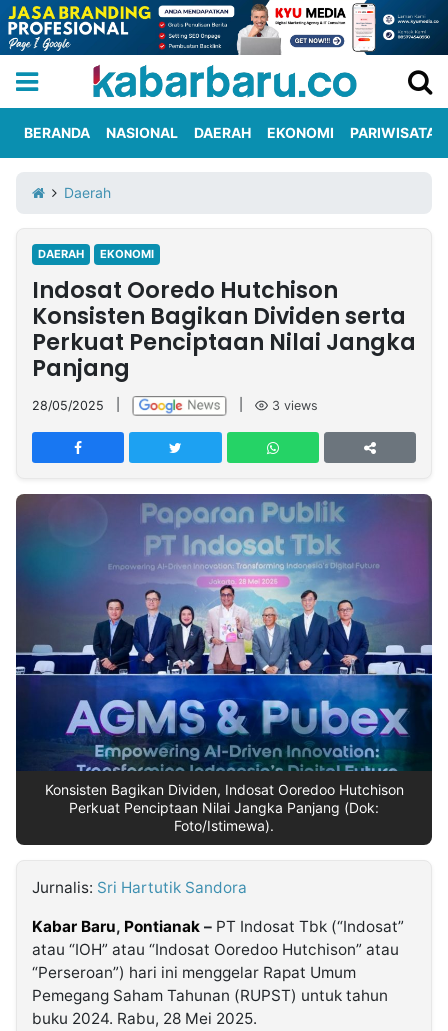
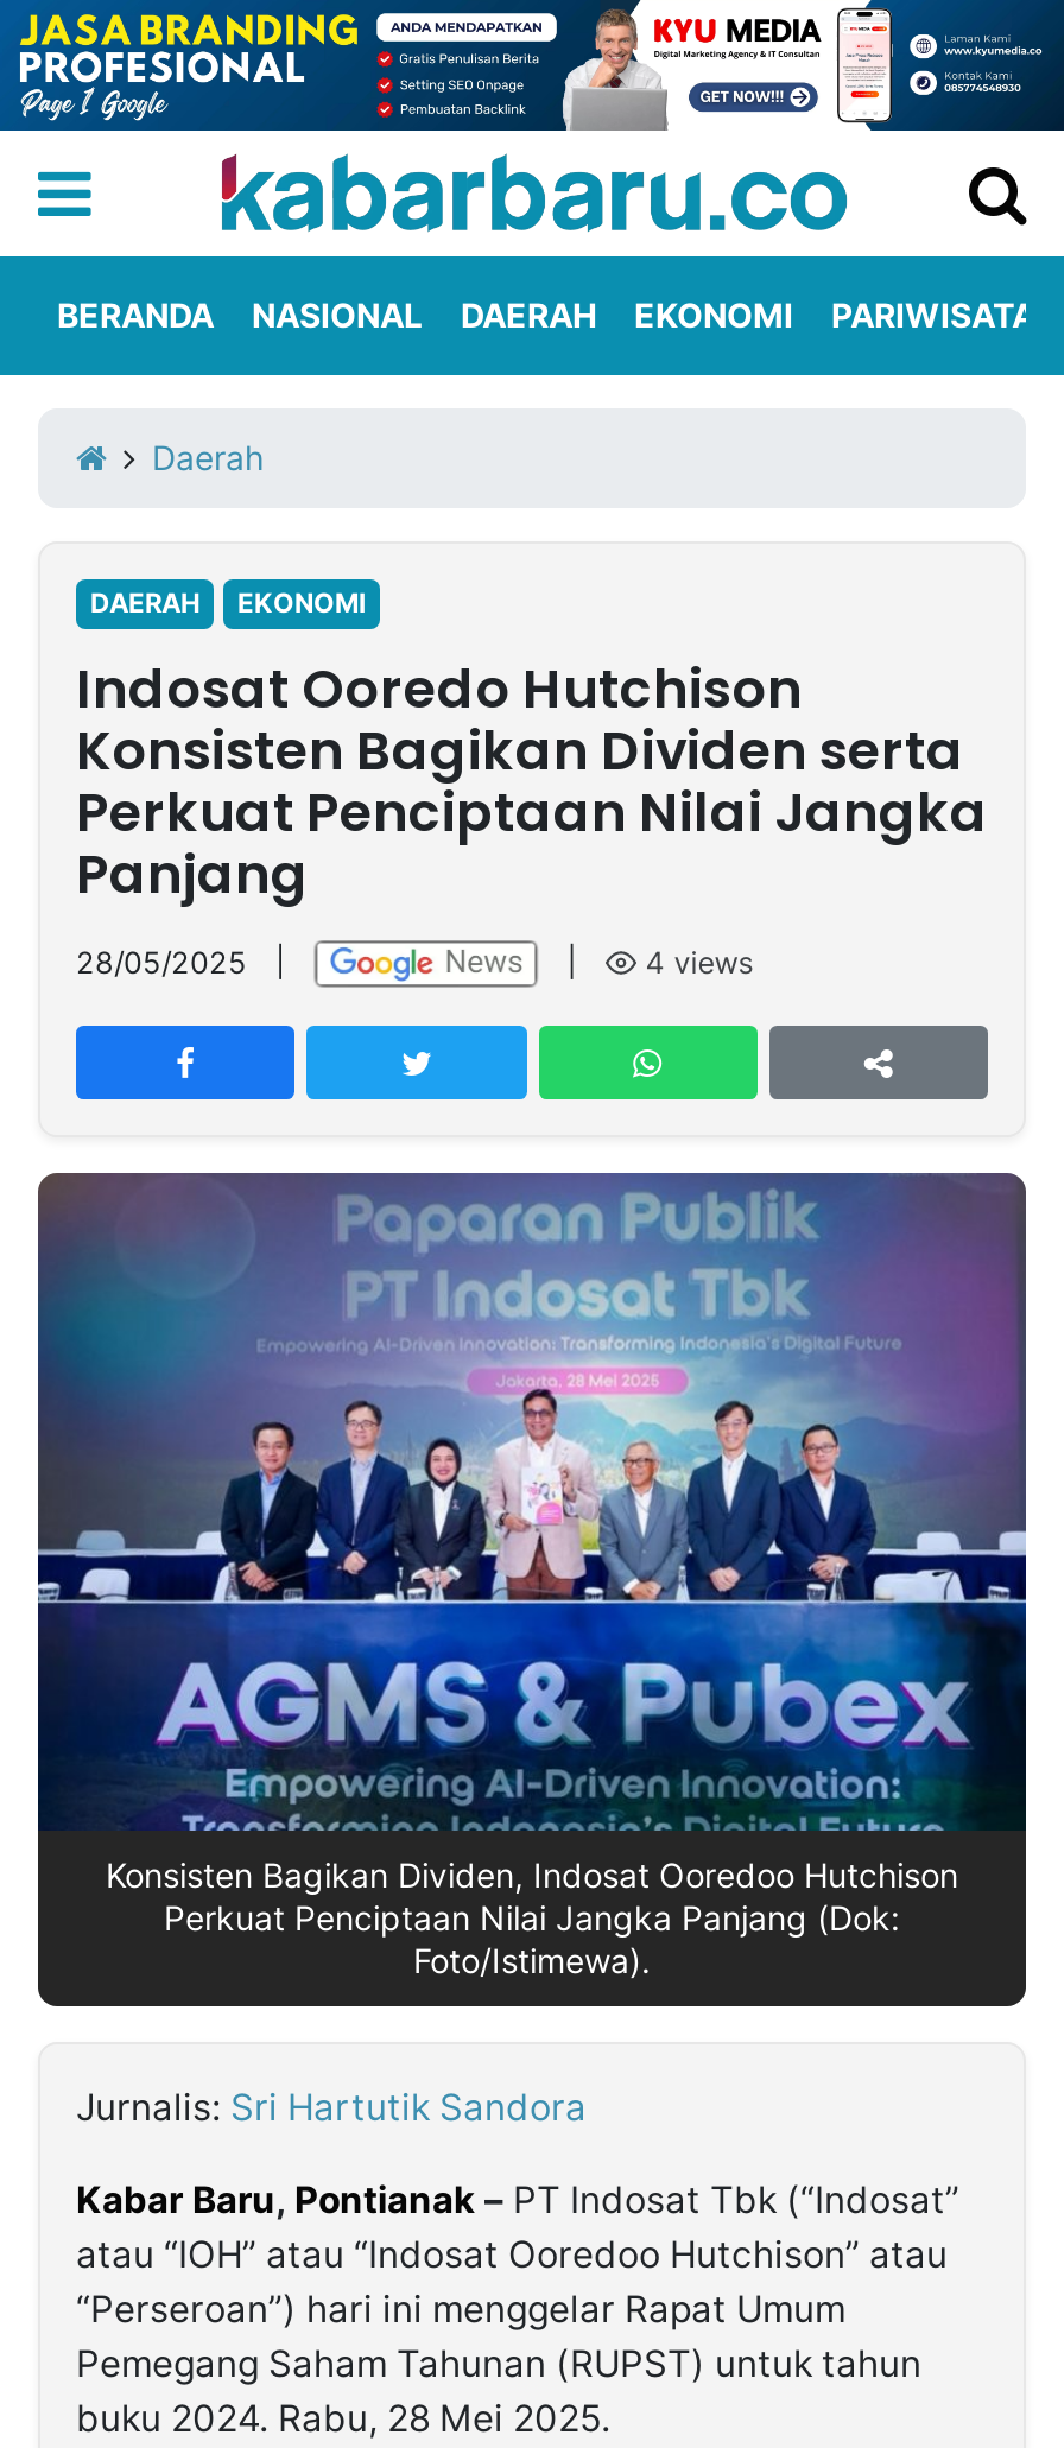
- 3 views
+ 4 views
